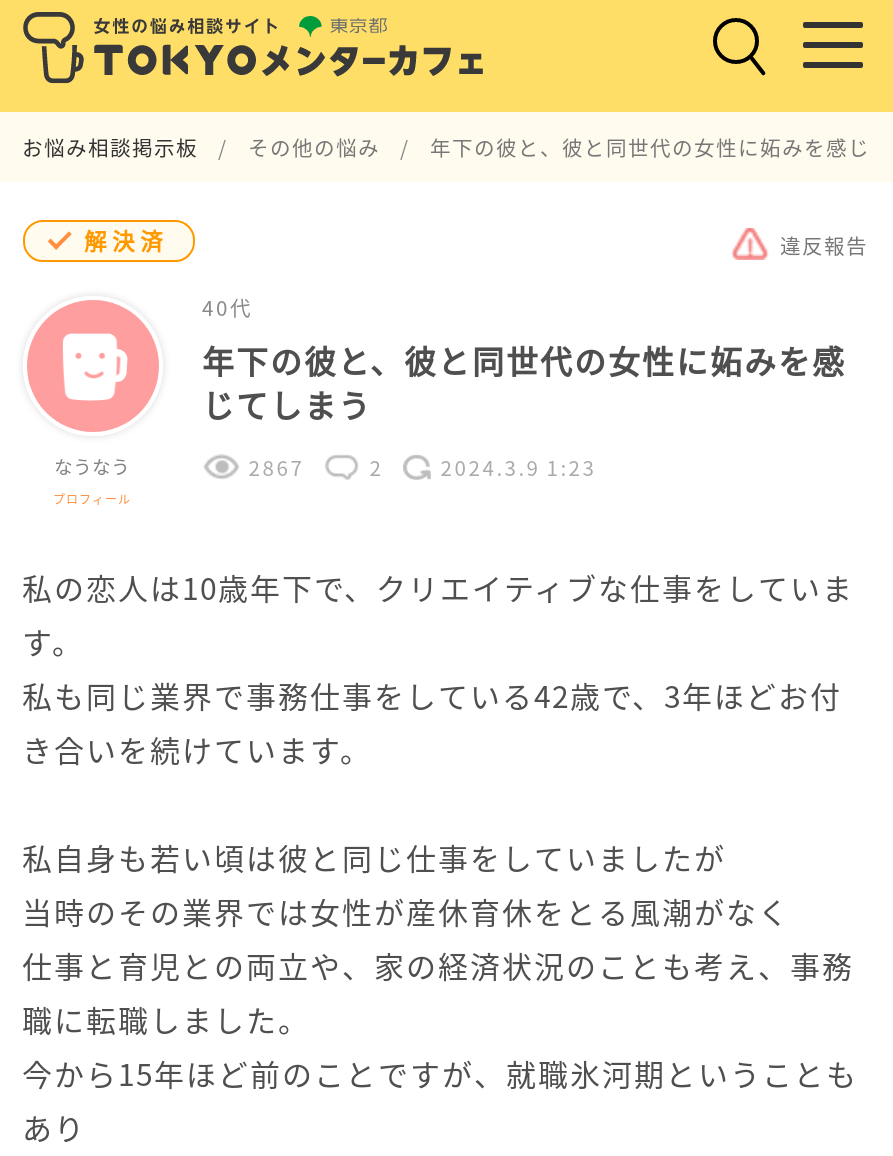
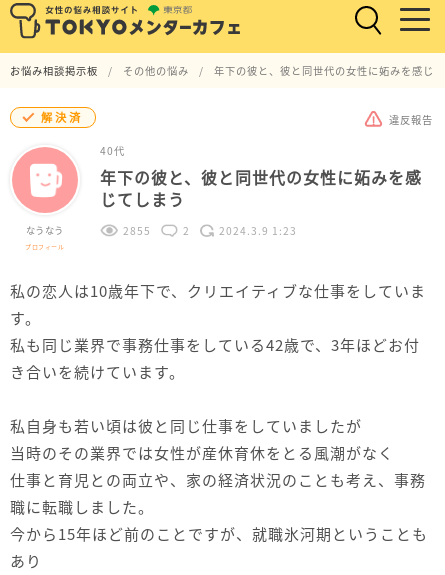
- 2867
+ 2855
